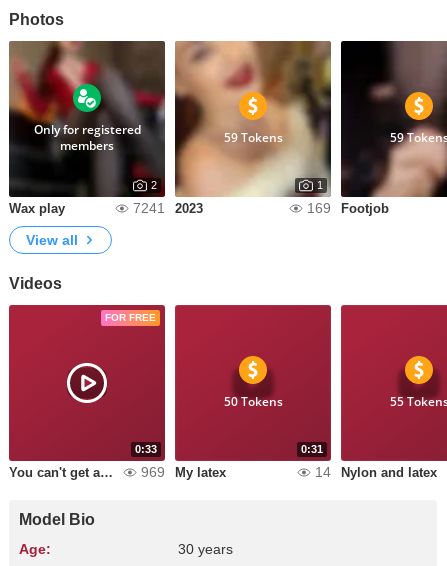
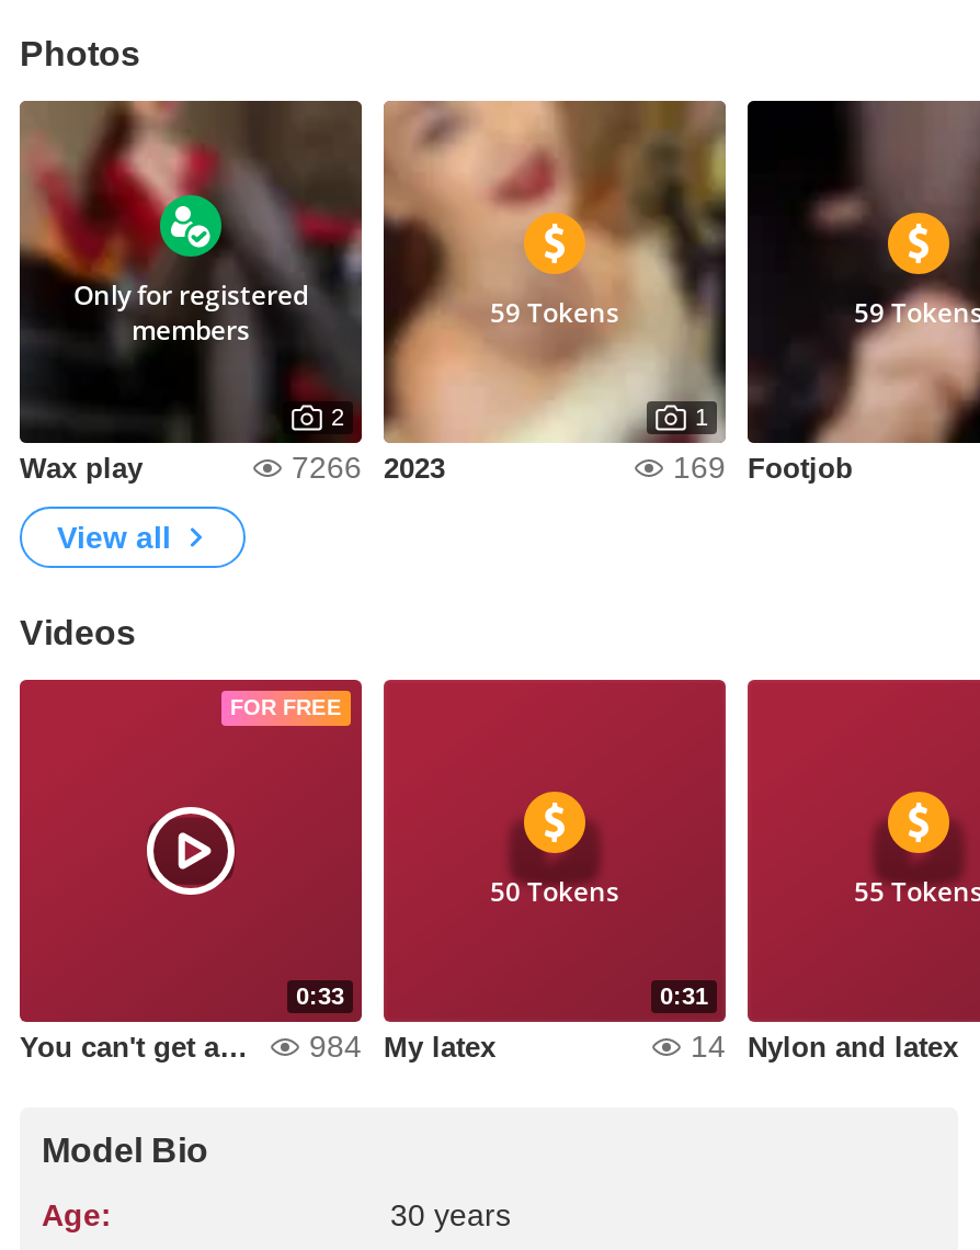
- 7241 2023
+ 7266 2023

- 969
+ 984
